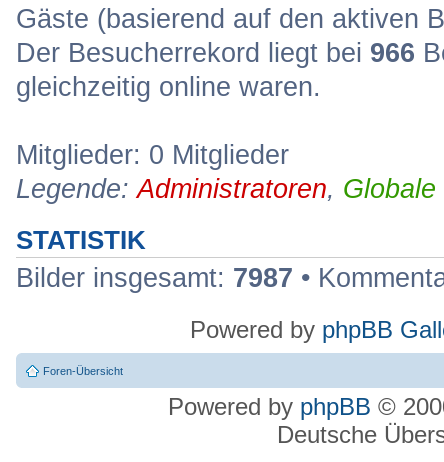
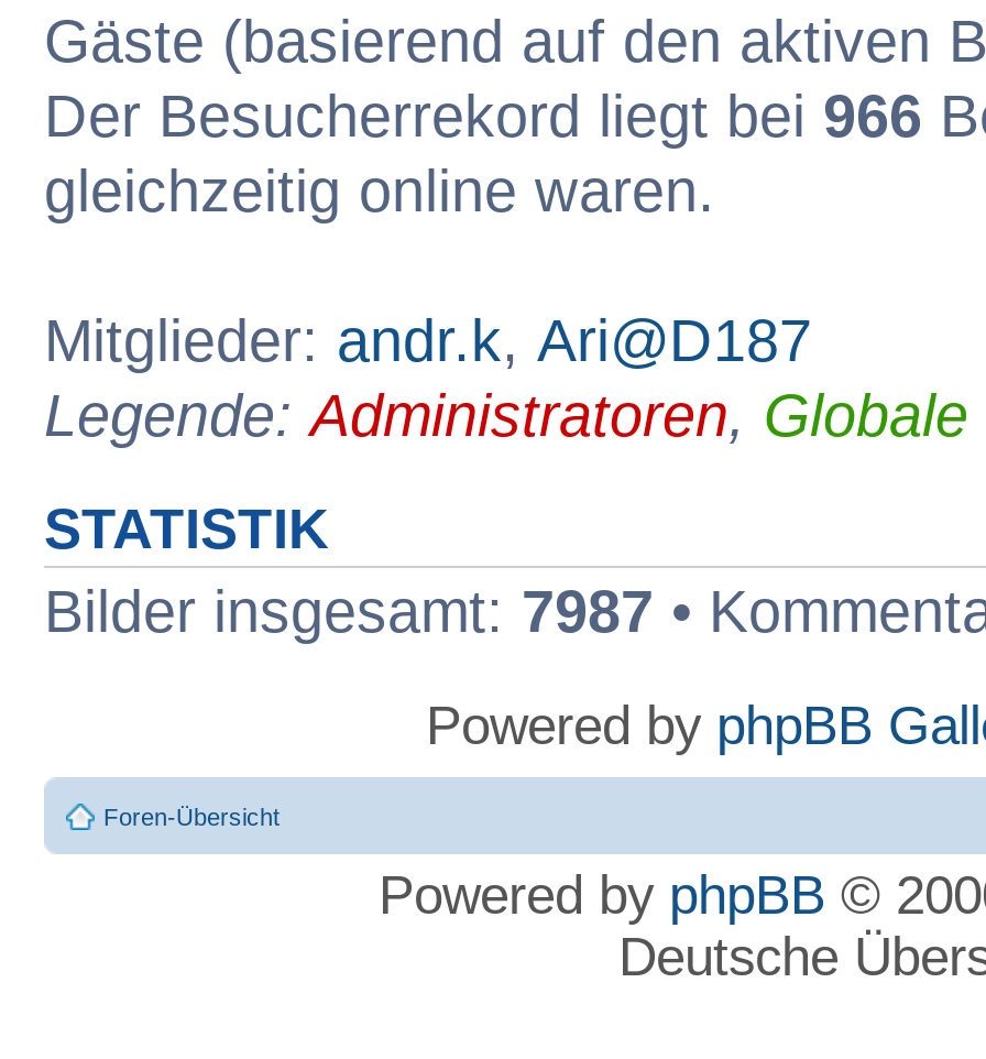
- Mitglieder: 0 Mitglieder
+ Mitglieder: andr.k, Ari@D187
